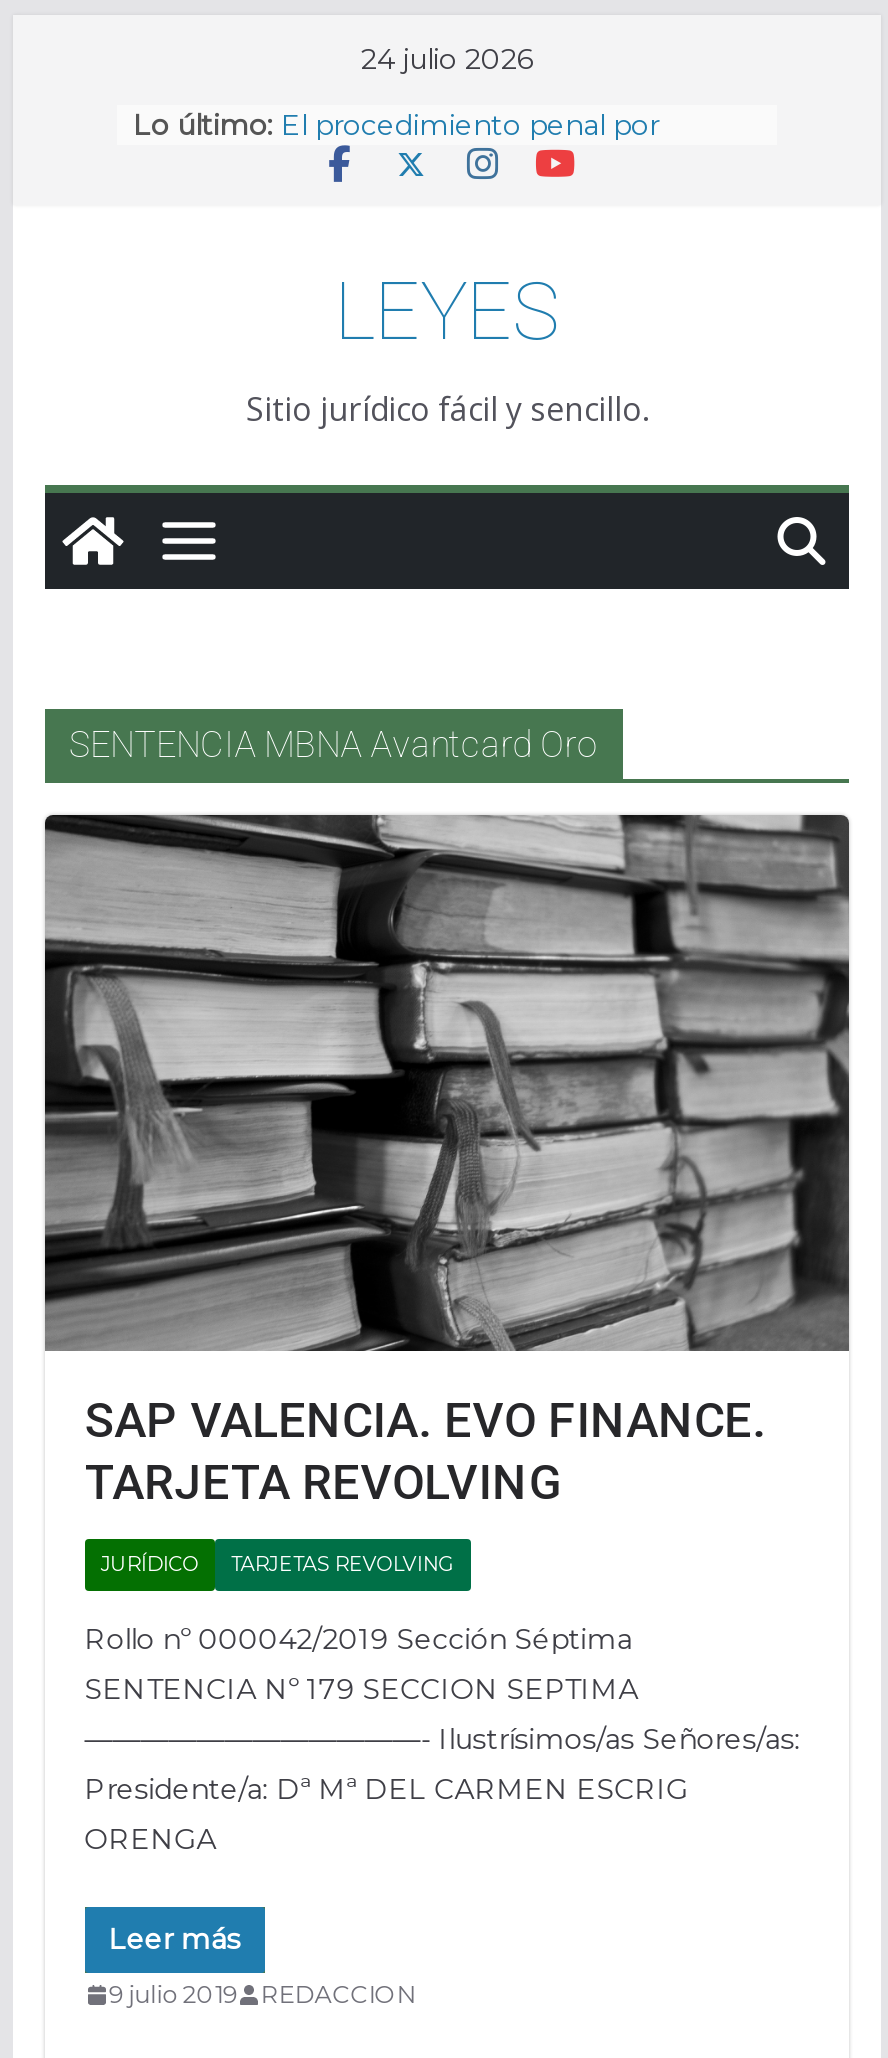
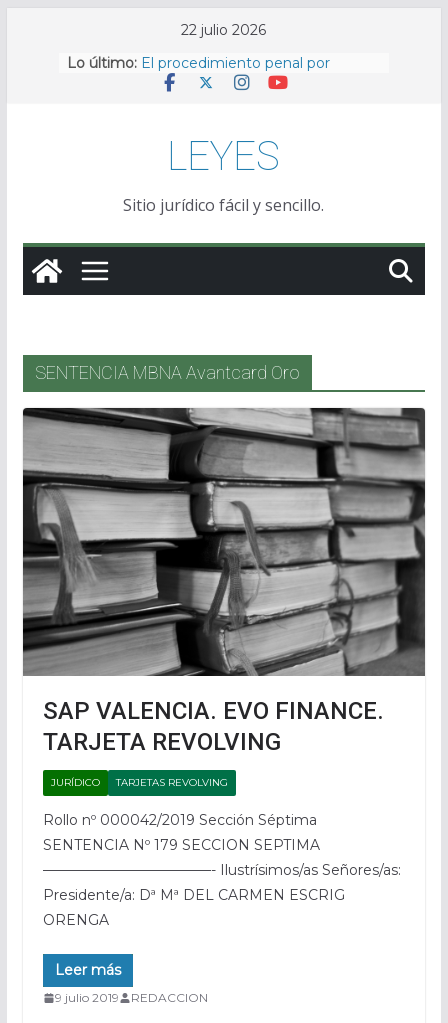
- 24 julio 2026
+ 22 julio 2026
